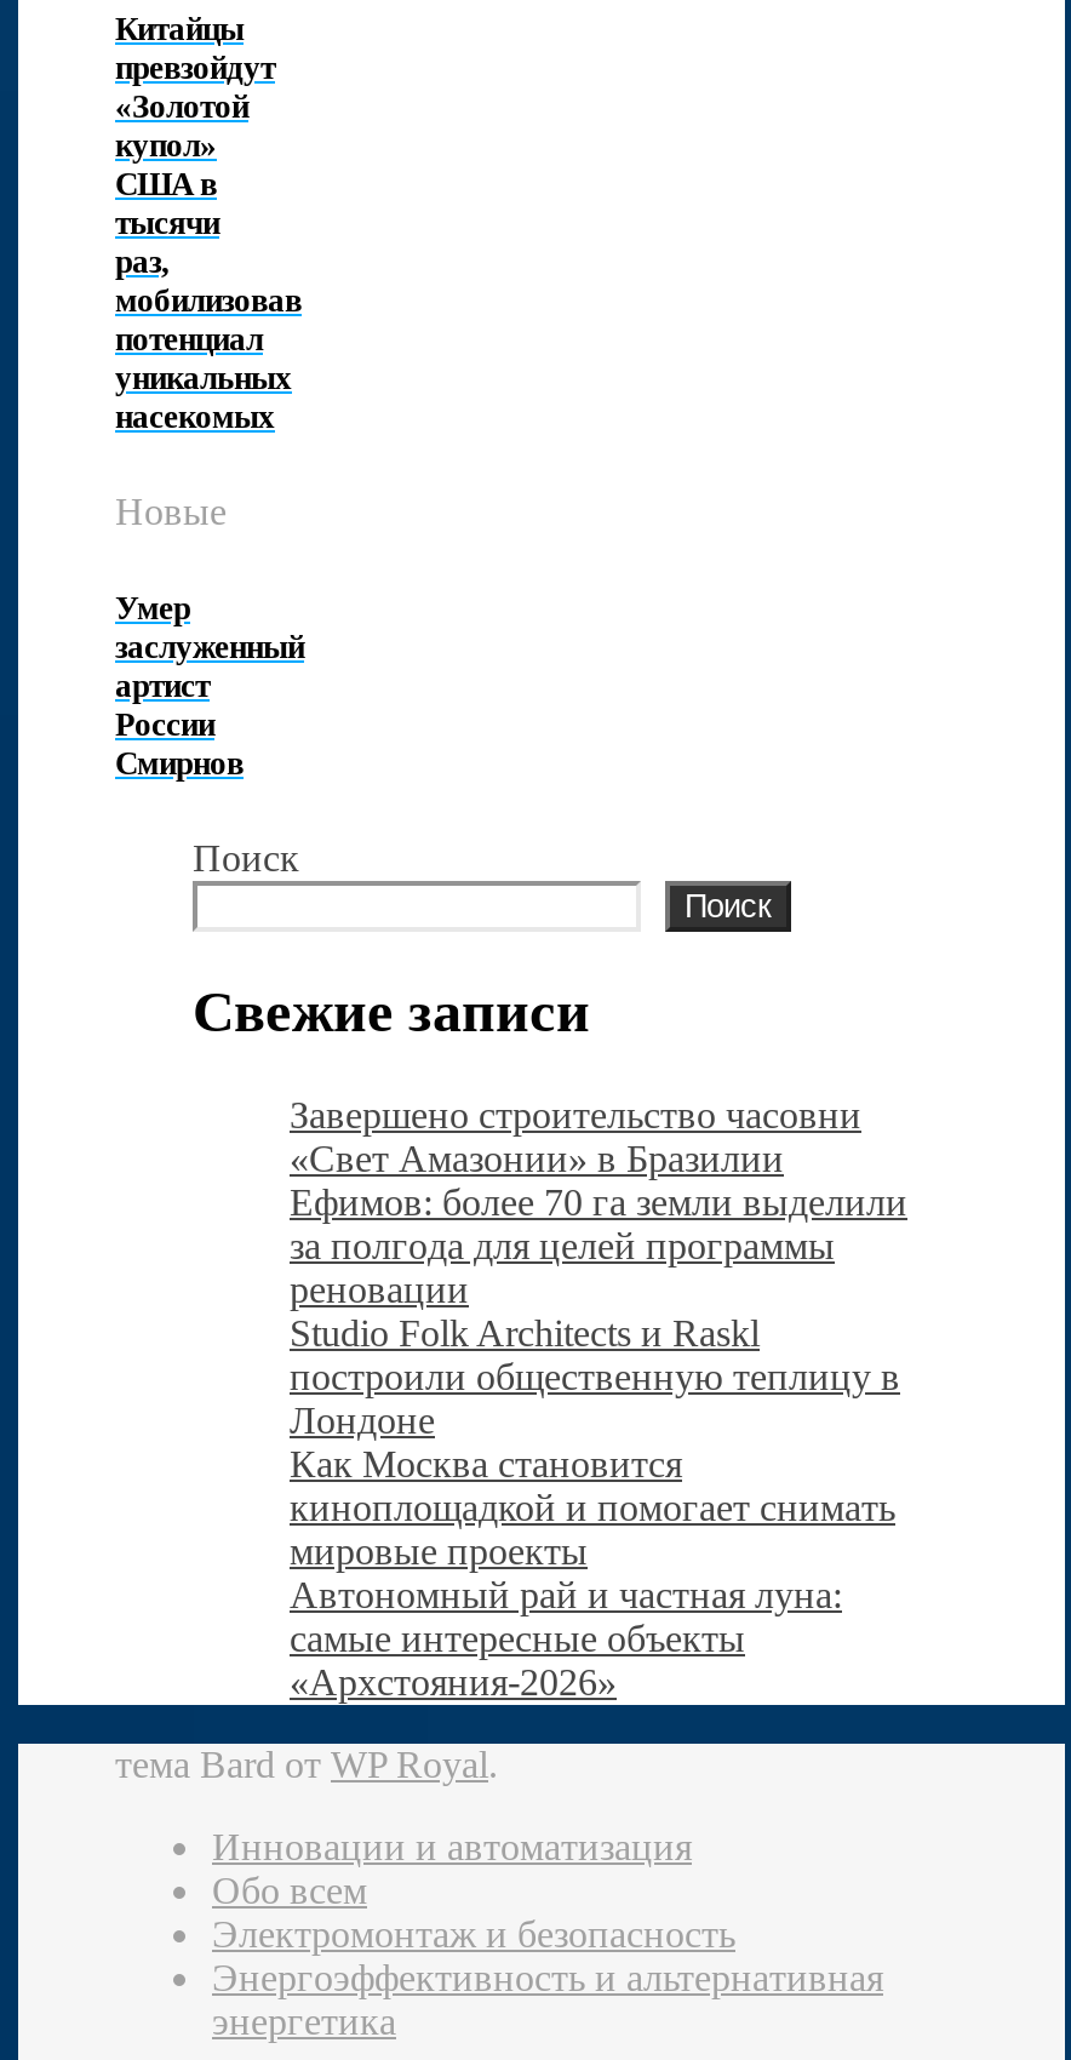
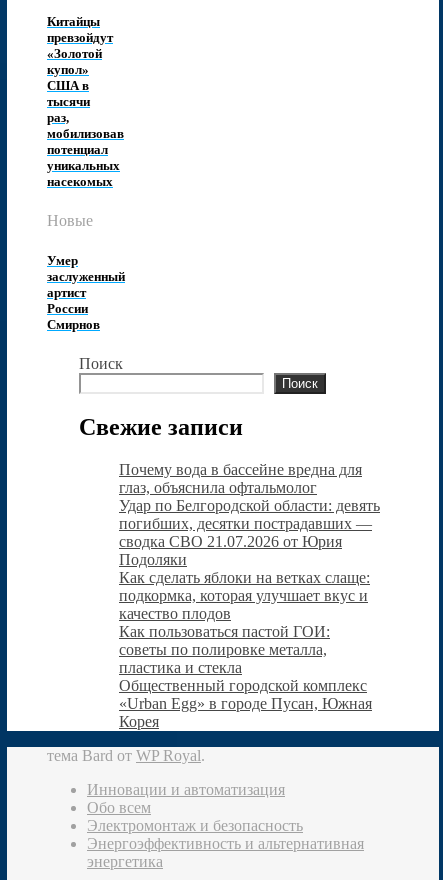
- Завершено строительство часовни
- «Свет Амазонии» в Бразилии
- Ефимов: более 70 га земли выделили
- за полгода для целей программы
- реновации
- Studio Folk Architects и Raskl
- построили общественную теплицу в
- Лондоне
- Как Москва становится
- киноплощадкой и помогает снимать
- мировые проекты
- Автономный рай и частная луна:
- самые интересные объекты
- «Архстояния-2026»
+ Почему вода в бассейне вредна для
+ глаз, объяснила офтальмолог
+ Удар по Белгородской области: девять
+ погибших, десятки пострадавших —
+ сводка СВО 21.07.2026 от Юрия
+ Подоляки
+ Как сделать яблоки на ветках слаще:
+ подкормка, которая улучшает вкус и
+ качество плодов
+ Как пользоваться пастой ГОИ:
+ советы по полировке металла,
+ пластика и стекла
+ Общественный городской комплекс
+ «Urban Egg» в городе Пусан, Южная
+ Корея
